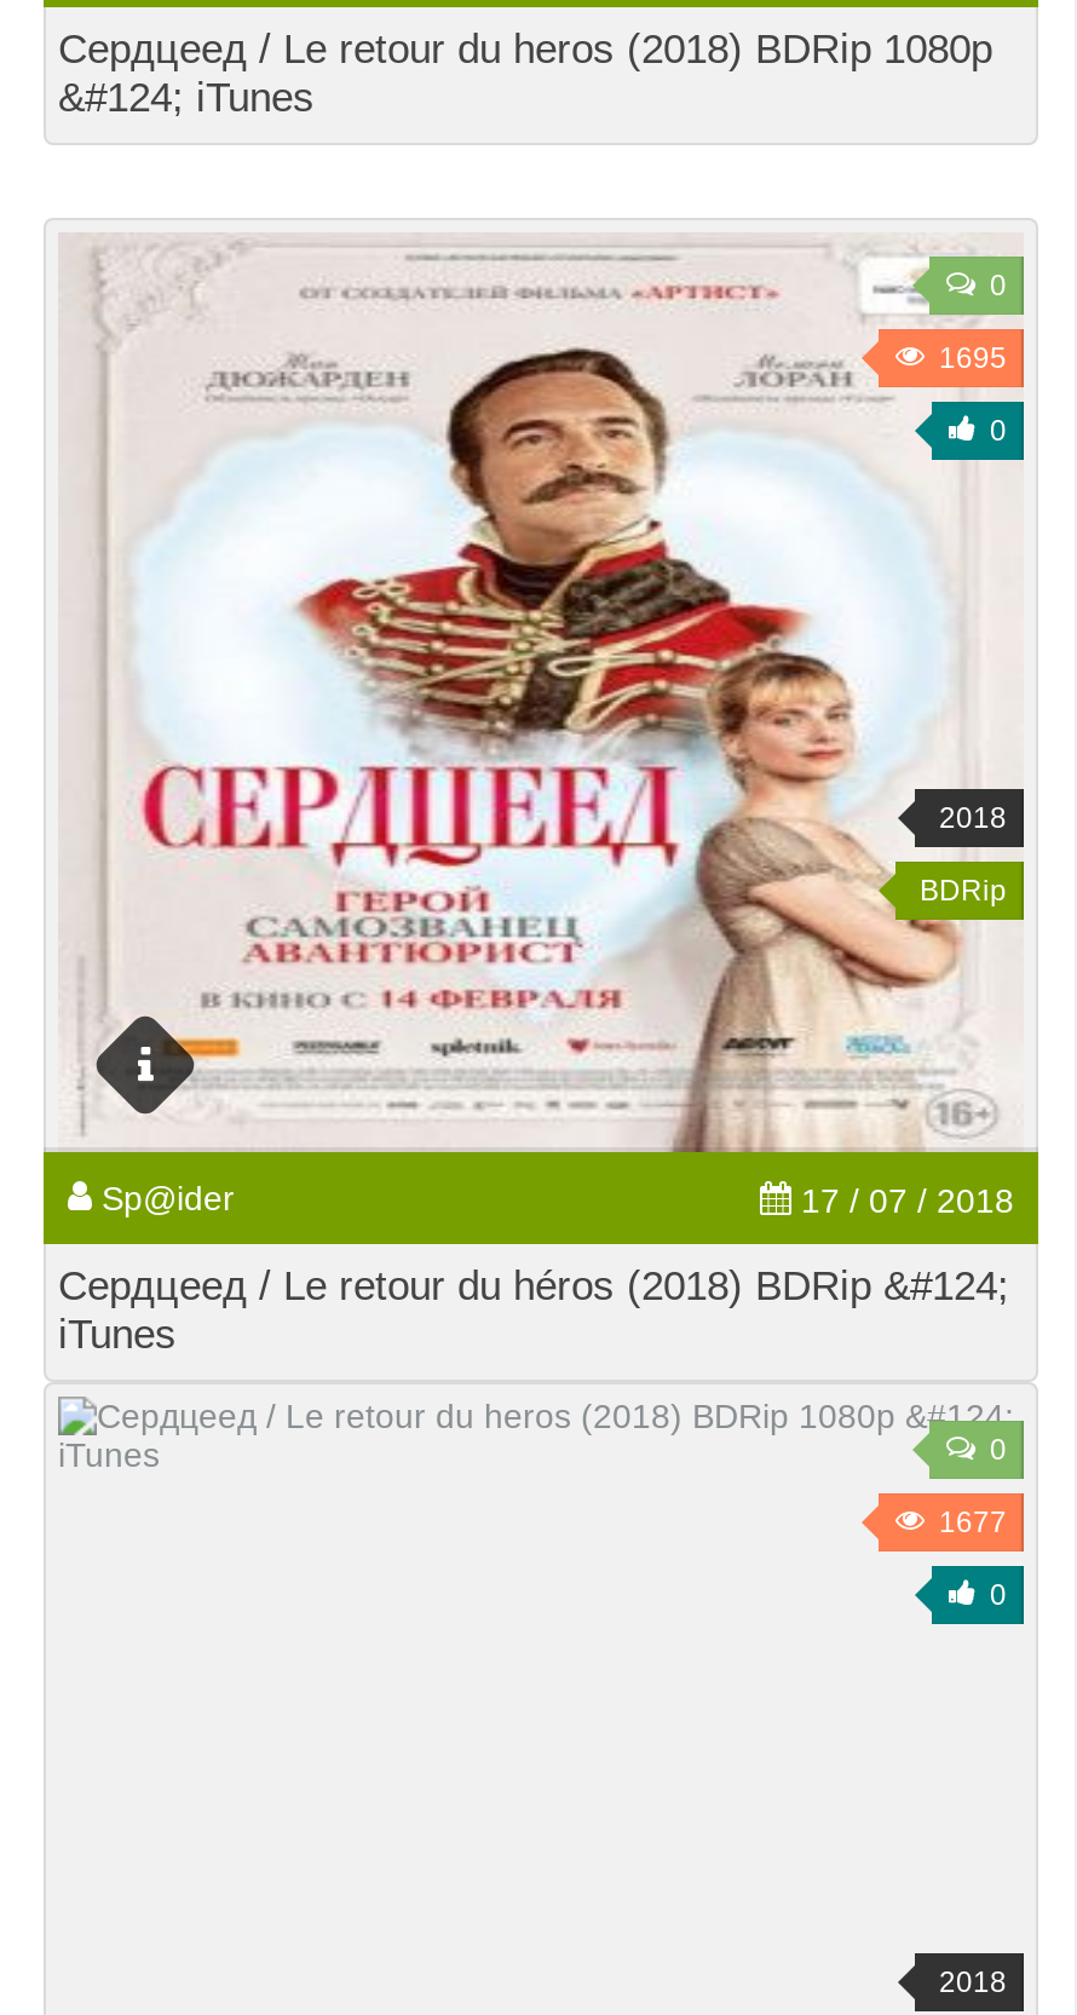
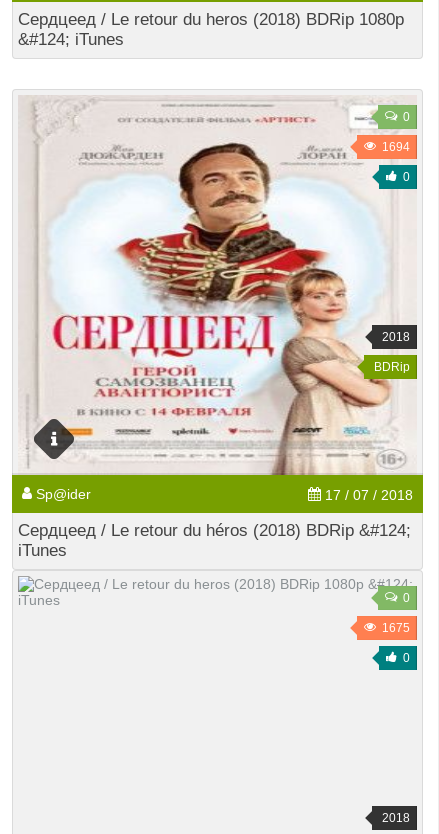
- 1695
+ 1694

- 1677
+ 1675
